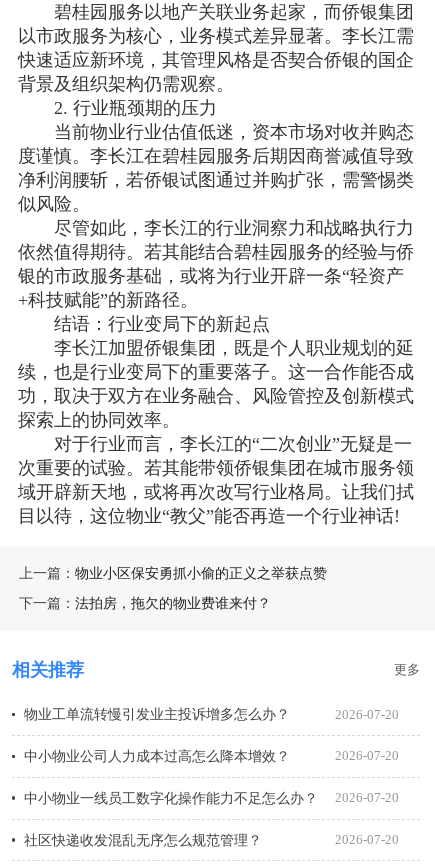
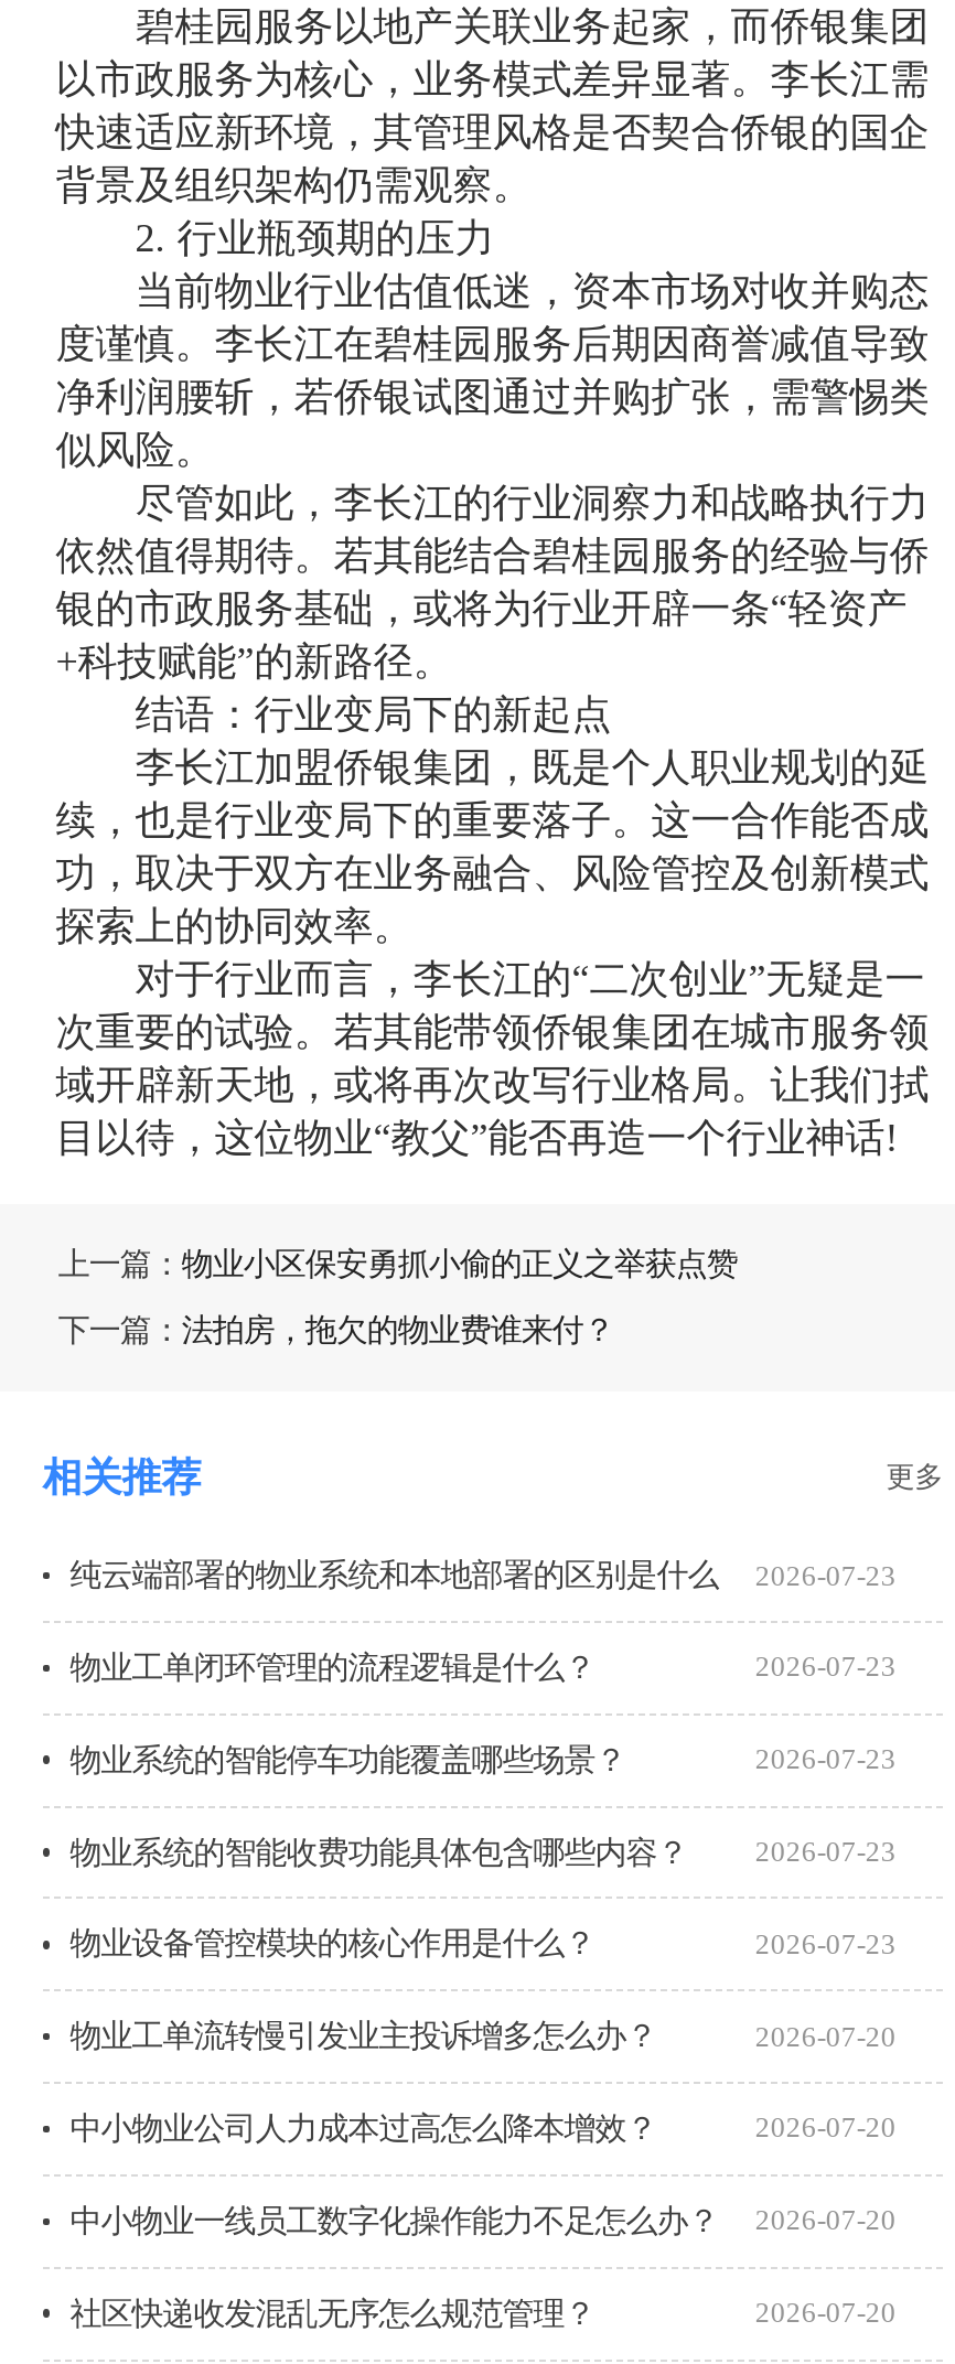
+ 纯云端部署的物业系统和本地部署的区别是什么
+ 2026-07-23
+ 物业工单闭环管理的流程逻辑是什么？
+ 2026-07-23
+ 物业系统的智能停车功能覆盖哪些场景？
+ 2026-07-23
+ 物业系统的智能收费功能具体包含哪些内容？
+ 2026-07-23
+ 物业设备管控模块的核心作用是什么？
+ 2026-07-23
